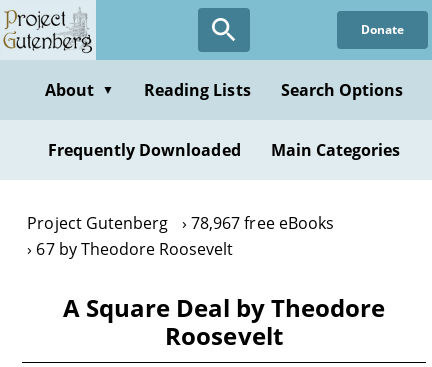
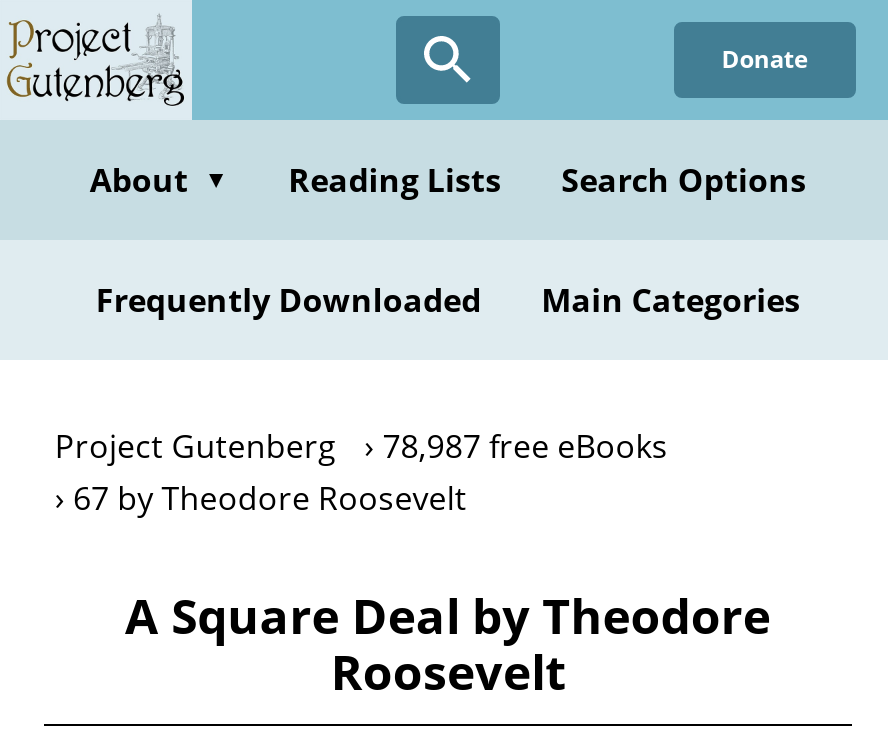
- Project Gutenberg 78,967 free eBooks
+ Project Gutenberg 78,987 free eBooks
